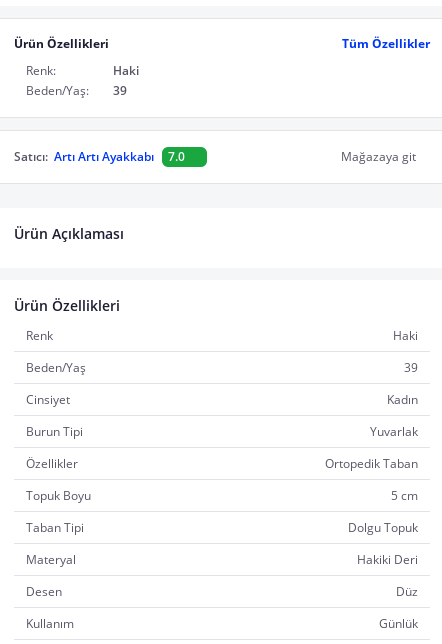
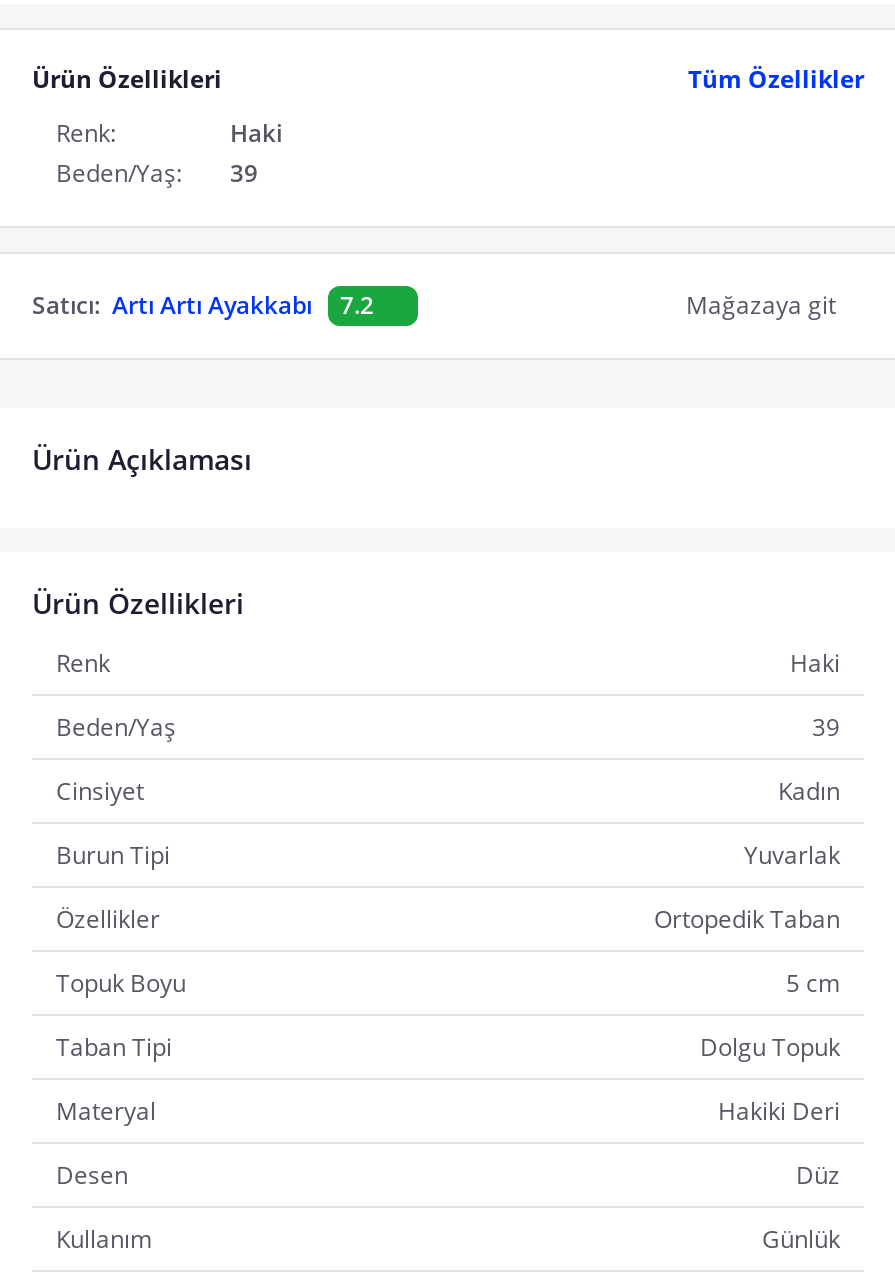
- Satıcı: Artı Artı Ayakkabı 7.0
+ Satıcı: Artı Artı Ayakkabı 7.2
